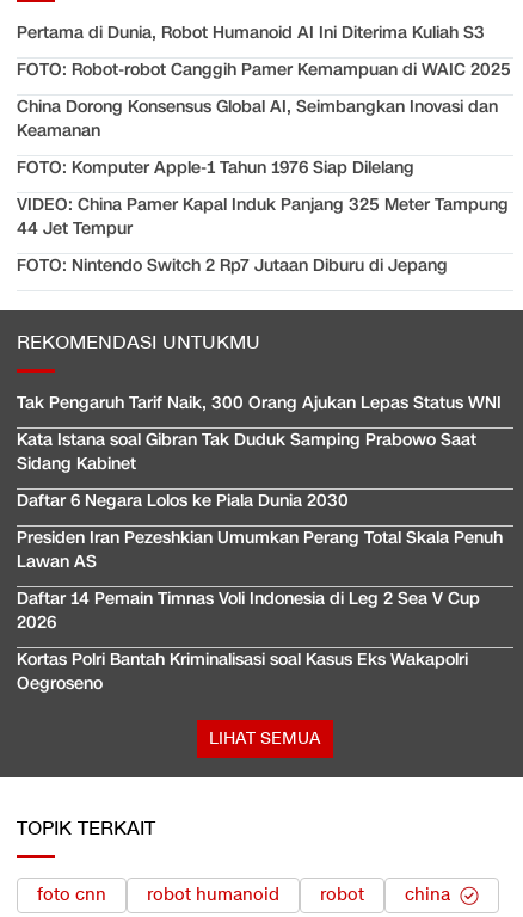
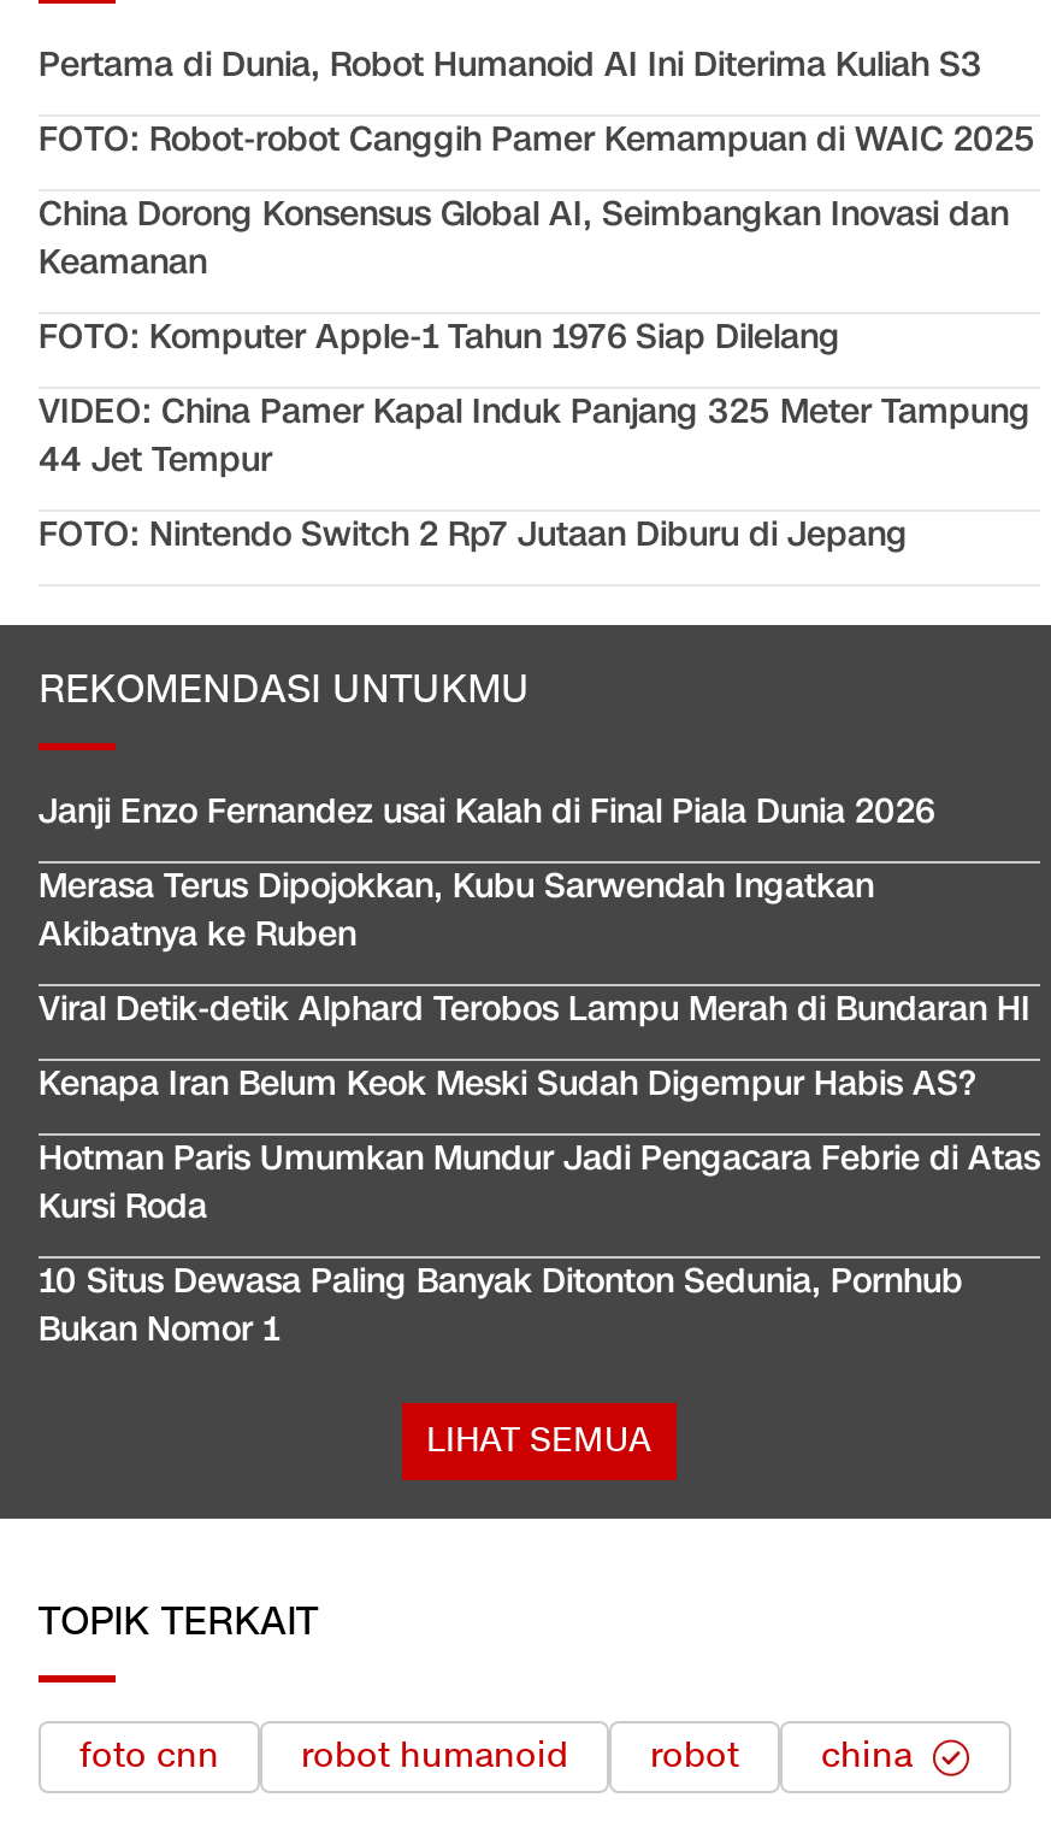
- Tak Pengaruh Tarif Naik, 300 Orang Ajukan Lepas Status WNI
+ Janji Enzo Fernandez usai Kalah di Final Piala Dunia 2026

- Kata Istana soal Gibran Tak Duduk Samping Prabowo Saat
- Sidang Kabinet
+ Merasa Terus Dipojokkan, Kubu Sarwendah Ingatkan
+ Akibatnya ke Ruben

- Daftar 6 Negara Lolos ke Piala Dunia 2030
+ Viral Detik-detik Alphard Terobos Lampu Merah di Bundaran HI

- Presiden Iran Pezeshkian Umumkan Perang Total Skala Penuh
- Lawan AS
+ Kenapa Iran Belum Keok Meski Sudah Digempur Habis AS?

- Daftar 14 Pemain Timnas Voli Indonesia di Leg 2 Sea V Cup
- 2026
+ Hotman Paris Umumkan Mundur Jadi Pengacara Febrie di Atas
+ Kursi Roda

- Kortas Polri Bantah Kriminalisasi soal Kasus Eks Wakapolri
- Oegroseno
+ 10 Situs Dewasa Paling Banyak Ditonton Sedunia, Pornhub
+ Bukan Nomor 1
